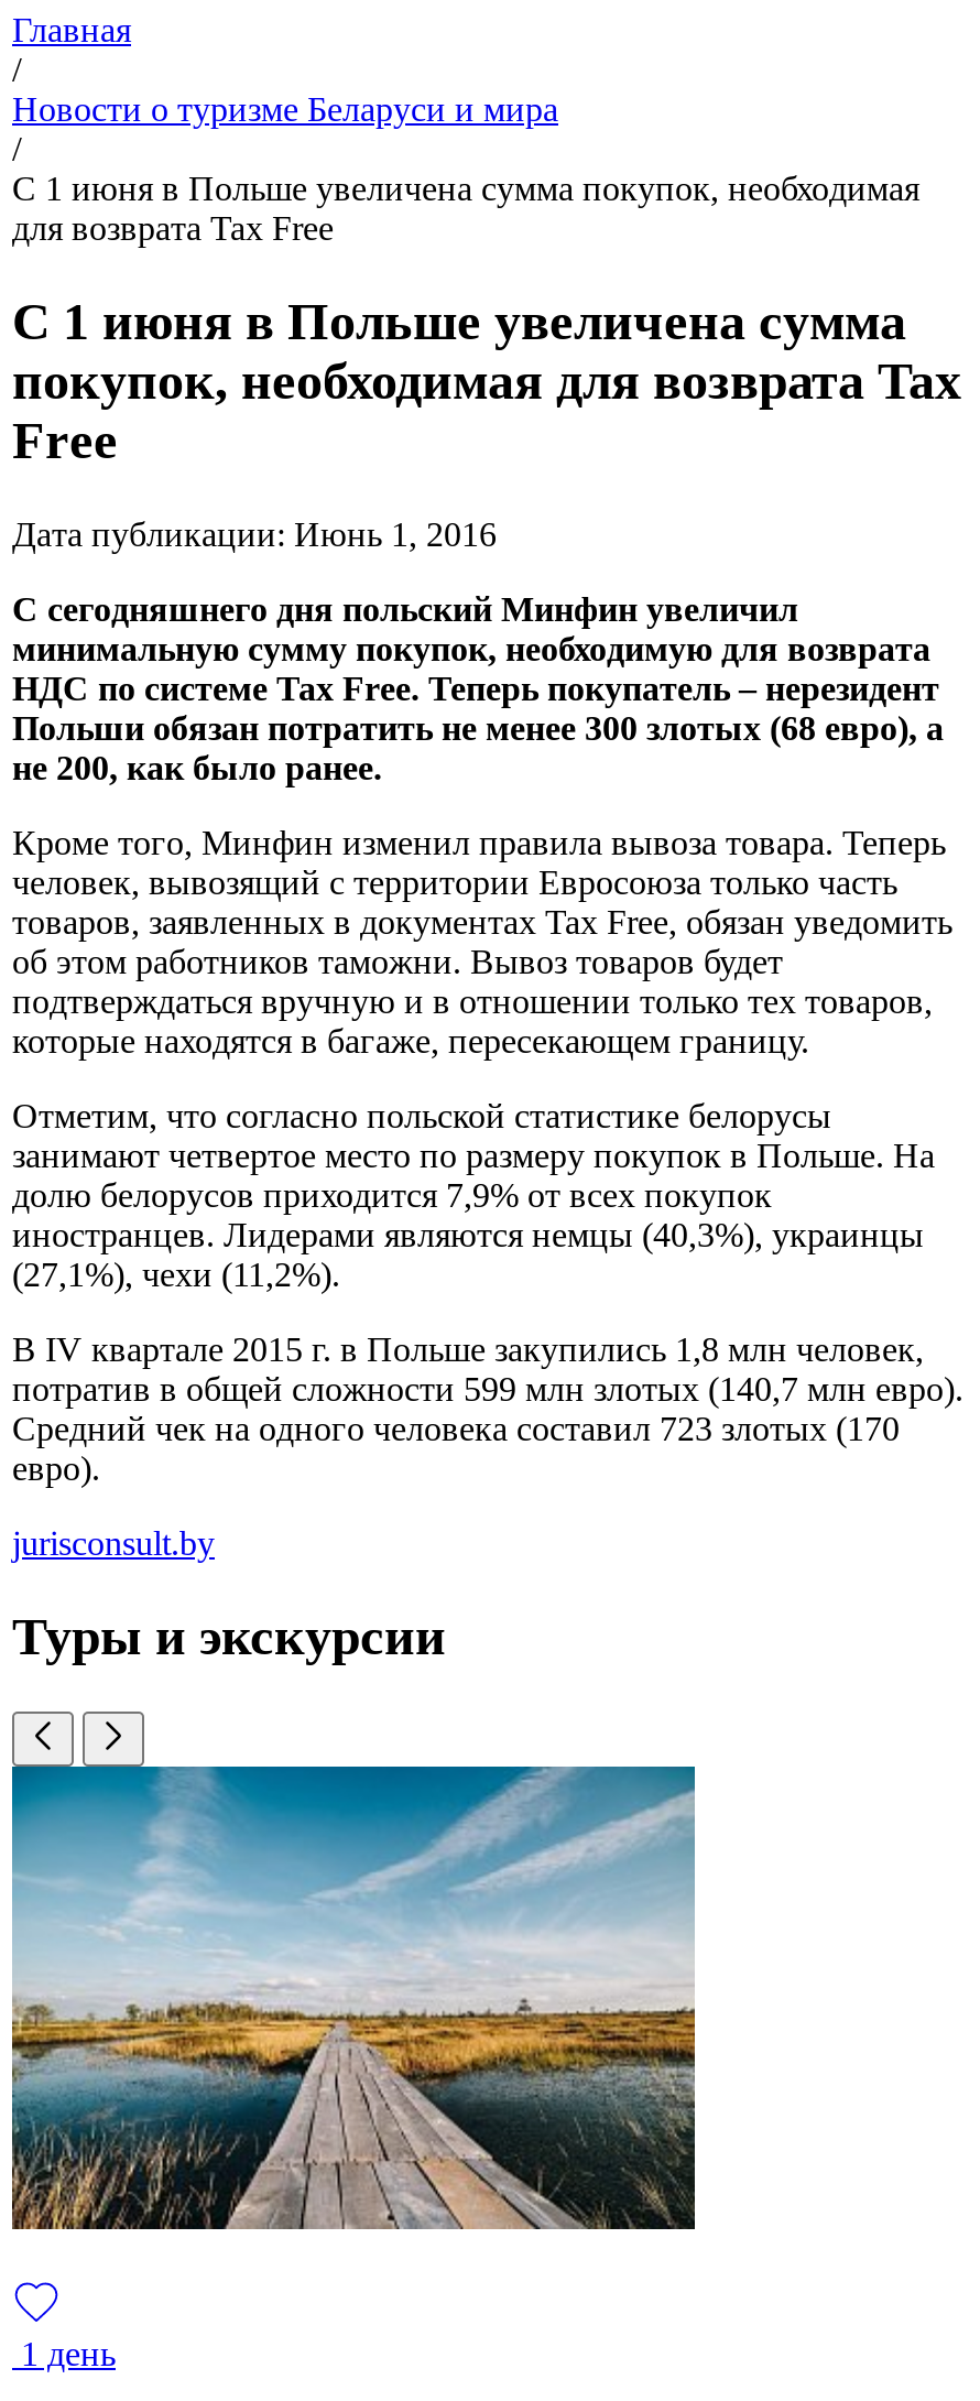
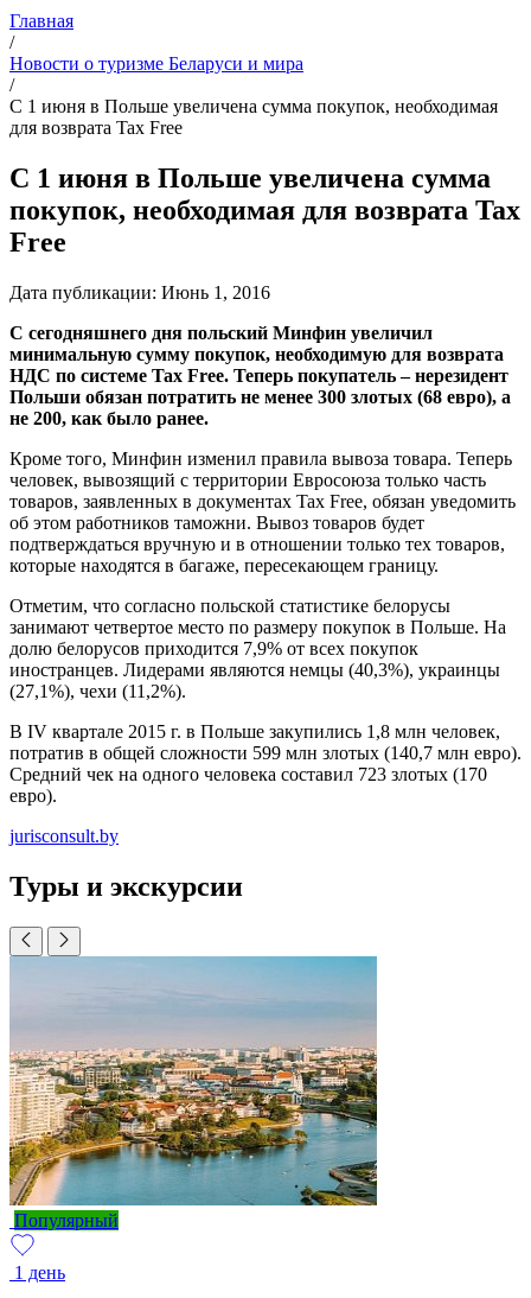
+ Популярный

- [image]
+ [image]
